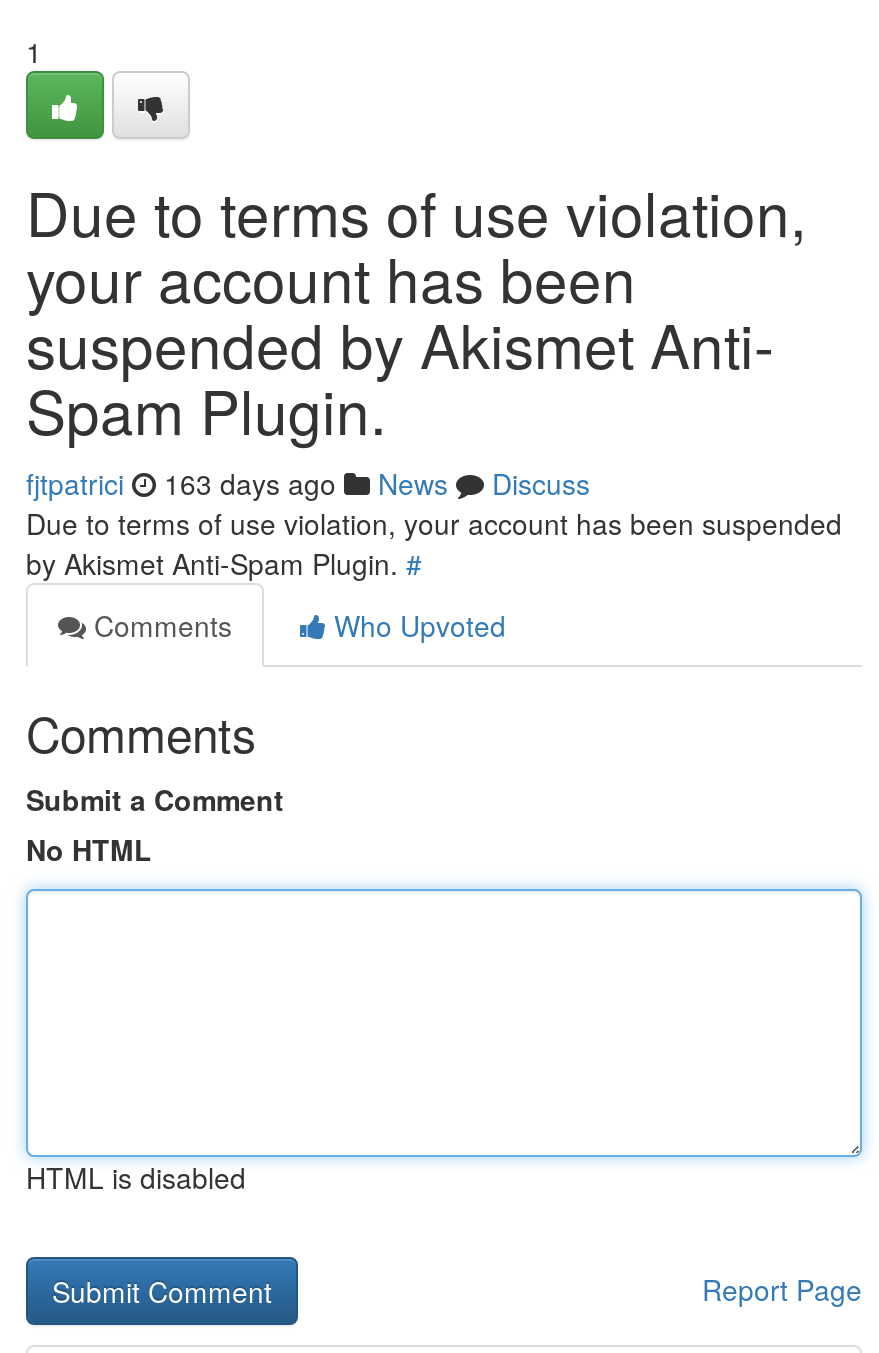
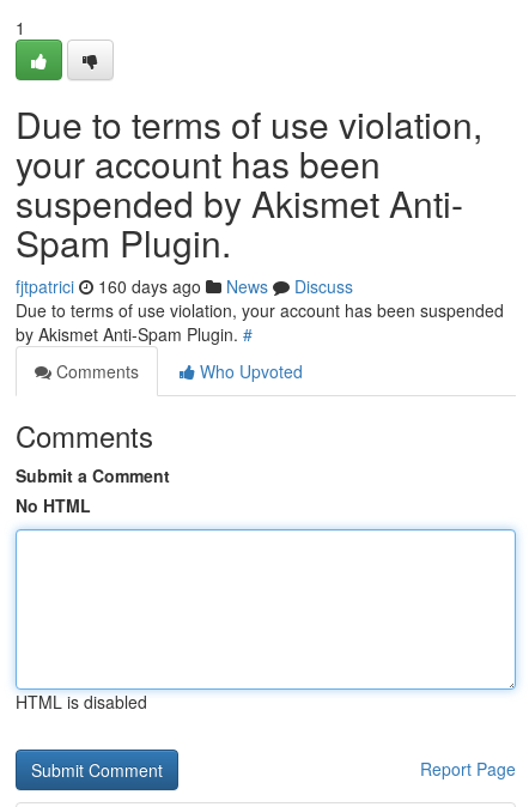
- fjtpatrici 163 days ago News Discuss
+ fjtpatrici 160 days ago News Discuss
